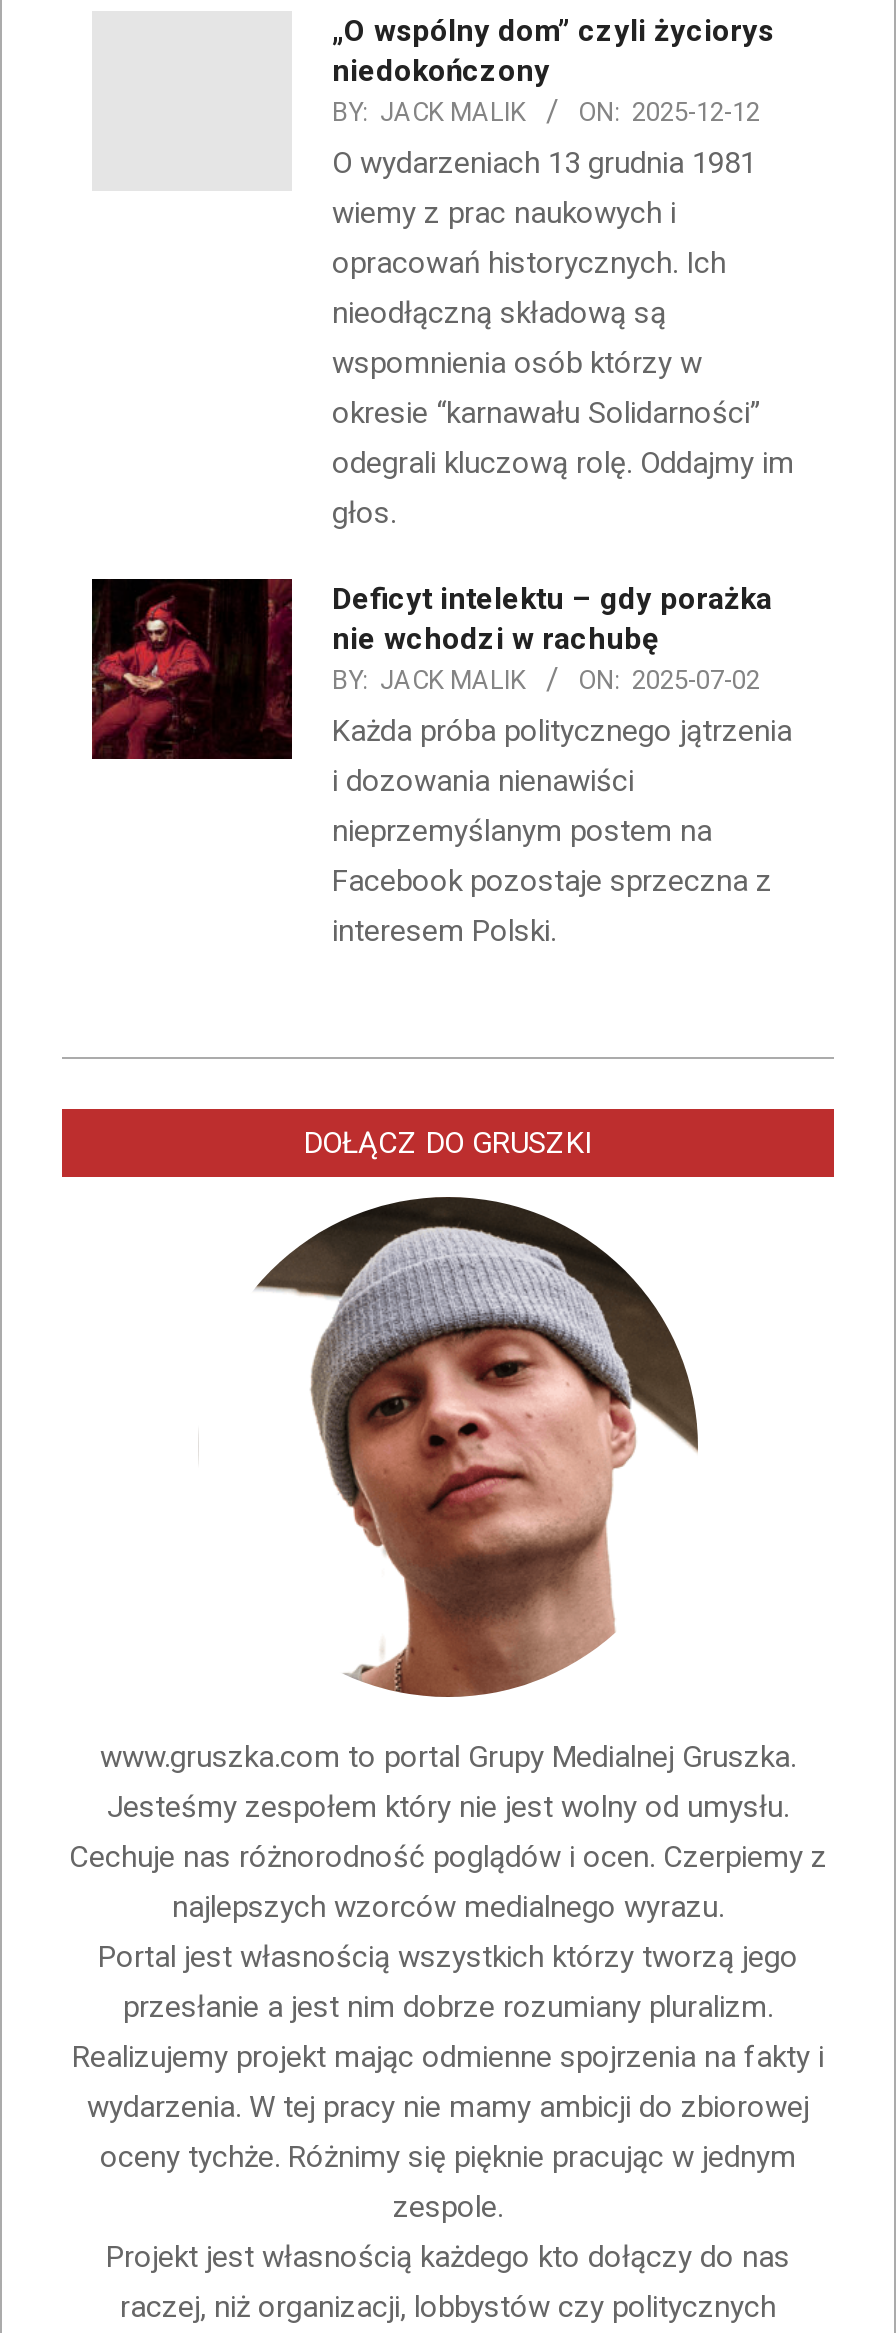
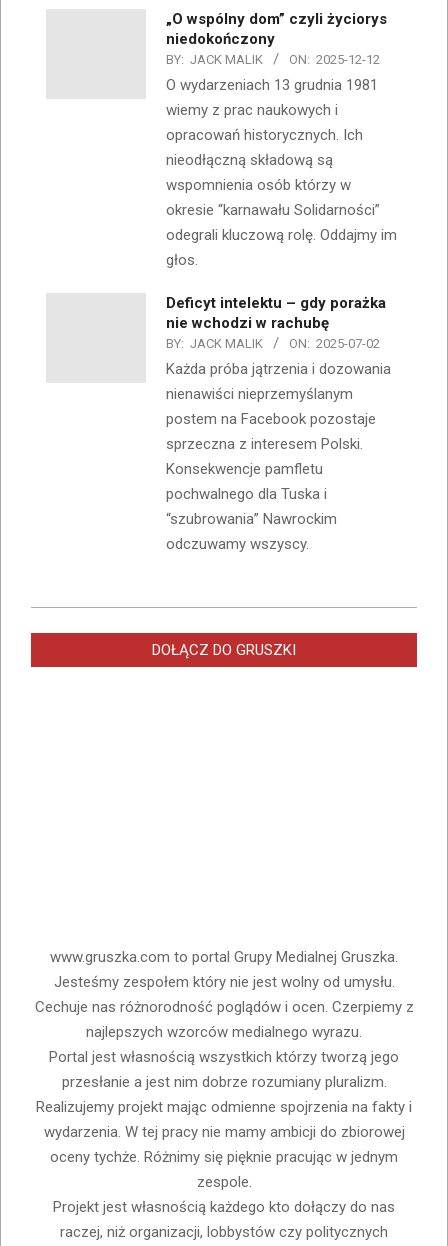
- [image]

- Każda próba politycznego jątrzenia
- i dozowania nienawiści
- nieprzemyślanym postem na
- Facebook pozostaje sprzeczna z
- interesem Polski.
+ Każda próba jątrzenia i dozowania
+ nienawiści nieprzemyślanym
+ postem na Facebook pozostaje
+ sprzeczna z interesem Polski.
+ Konsekwencje pamfletu
+ pochwalnego dla Tuska i
+ “szubrowania” Nawrockim
+ odczuwamy wszyscy.

- [image]
